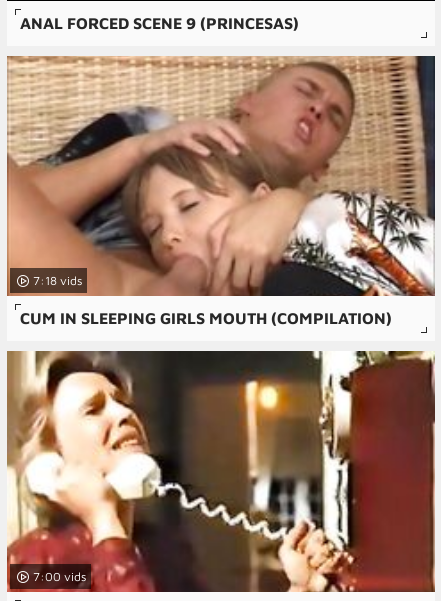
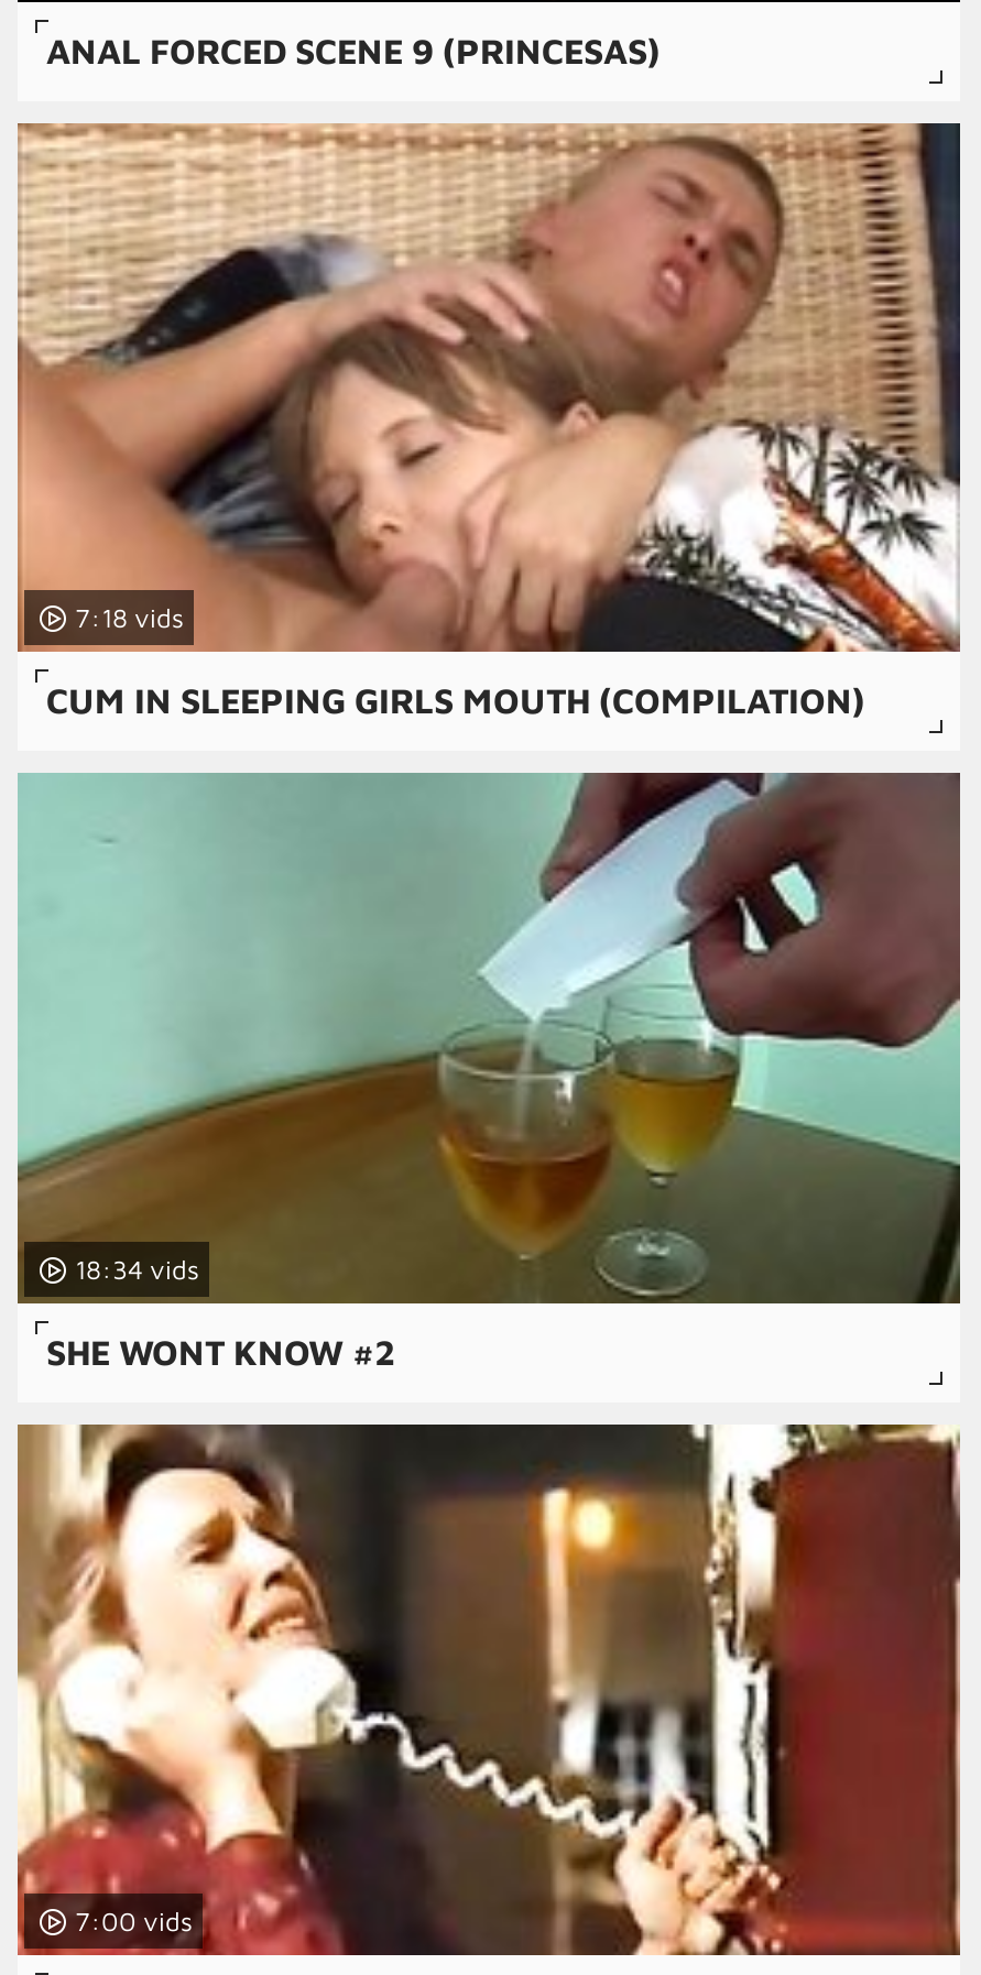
+ [image]
+ 18:34

+ SHE WONT KNOW #2
